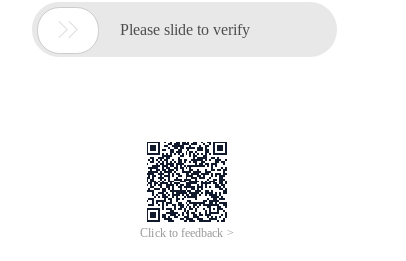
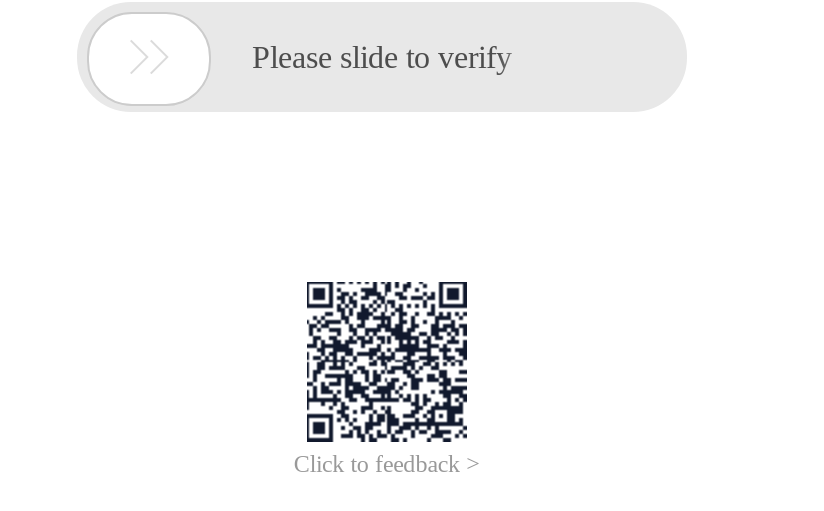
- [image]
+ [image]
